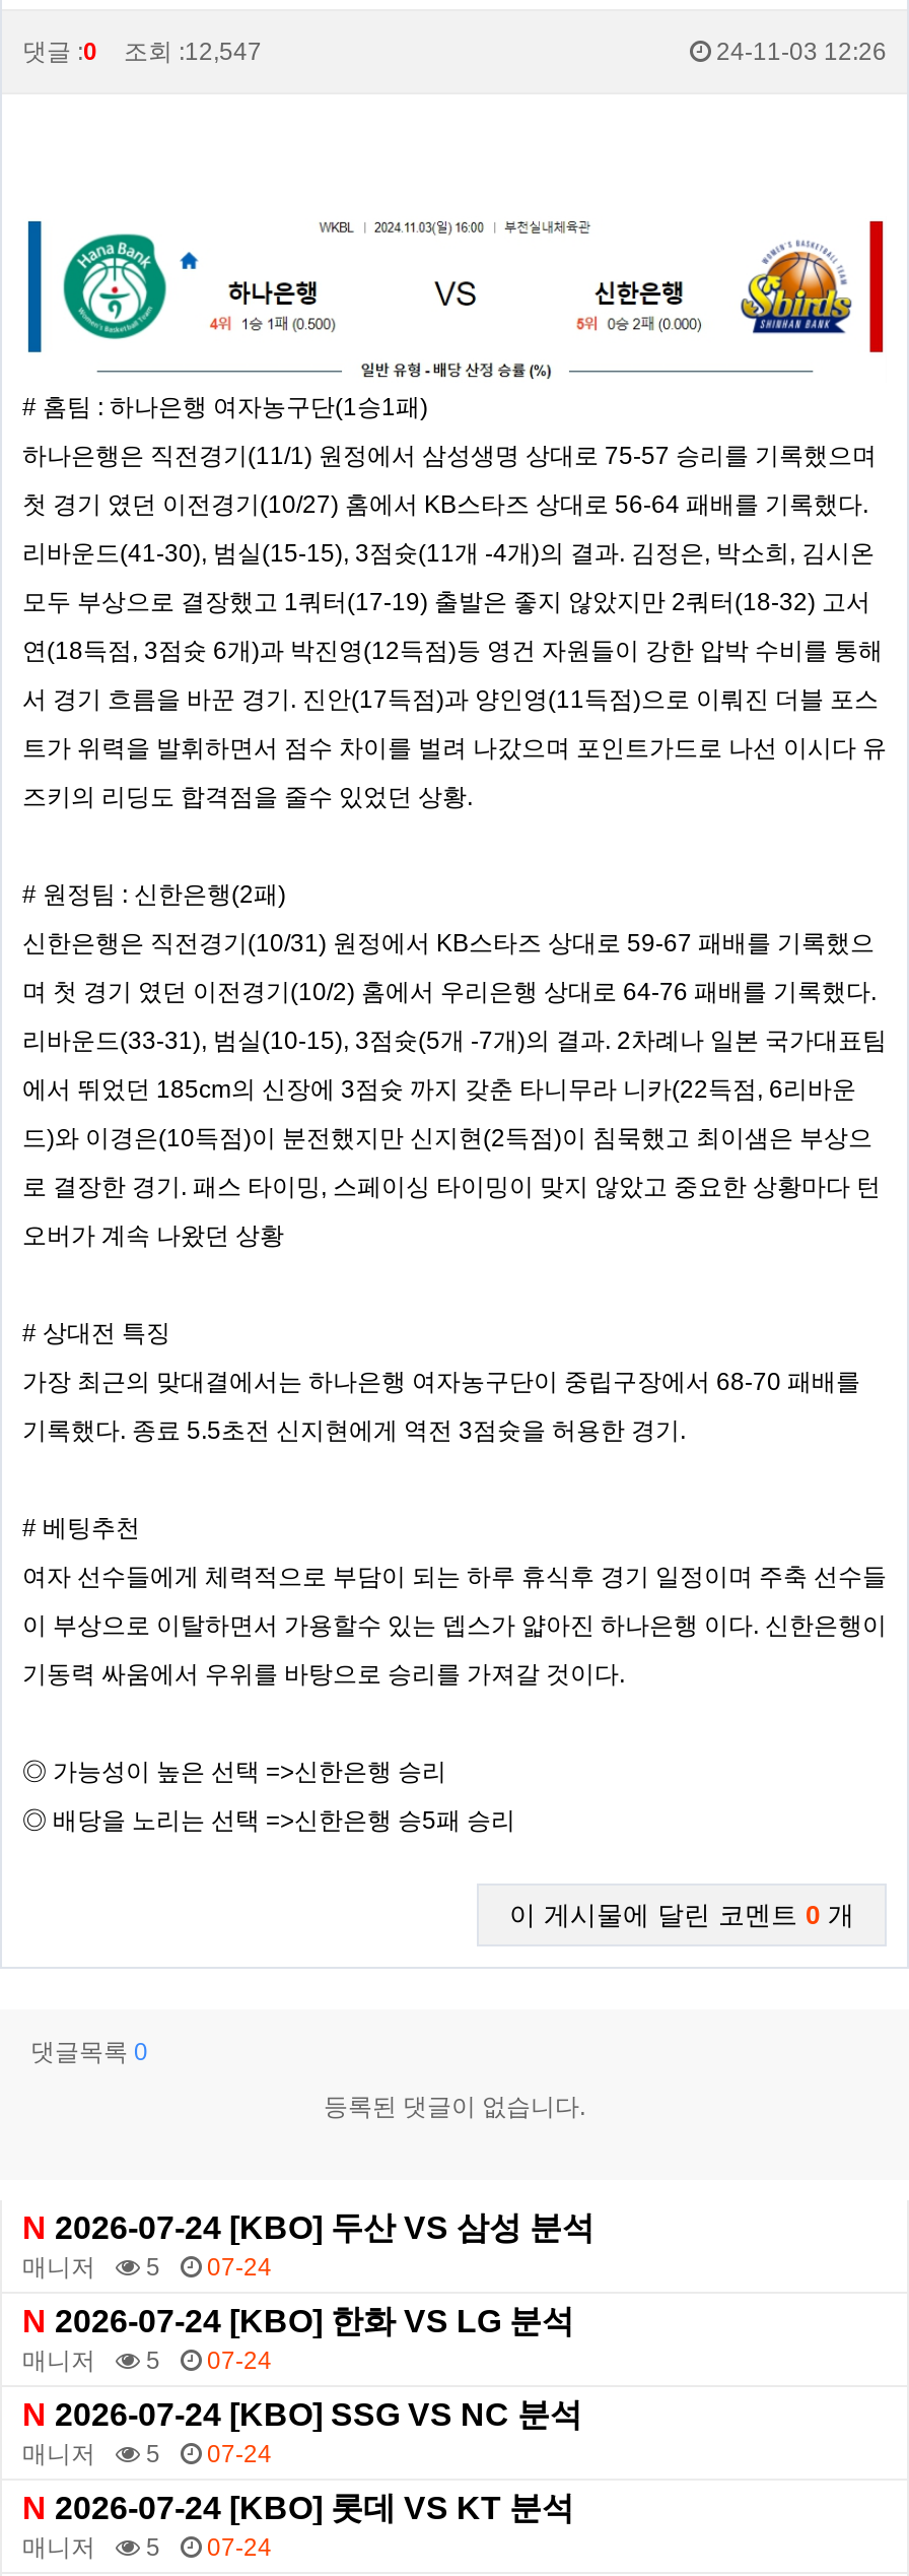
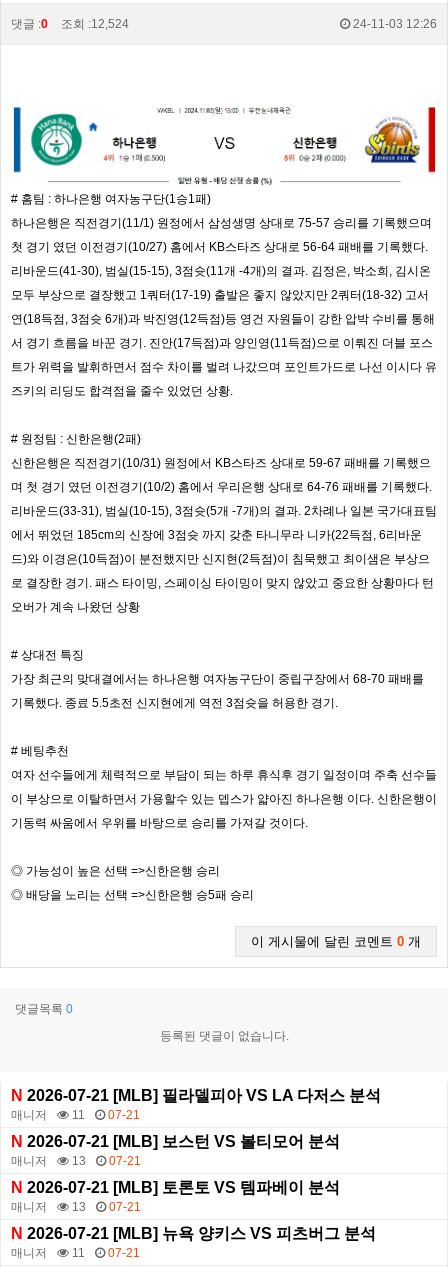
- 댓글 : 0 조회 :12,547
+ 댓글 : 0 조회 :12,524

- N 2026-07-24 [KBO] 두산 VS 삼성 분석
+ N 2026-07-21 [MLB] 필라델피아 VS LA 다저스 분석

- 5
+ 11

- 07-24
+ 07-21

- N 2026-07-24 [KBO] 한화 VS LG 분석
+ N 2026-07-21 [MLB] 보스턴 VS 볼티모어 분석

- 5
+ 13

- 07-24
+ 07-21

- N 2026-07-24 [KBO] SSG VS NC 분석
+ N 2026-07-21 [MLB] 토론토 VS 템파베이 분석

- 5
- 07-24
+ 13
+ 07-21

- N 2026-07-24 [KBO] 롯데 VS KT 분석
+ N 2026-07-21 [MLB] 뉴욕 양키스 VS 피츠버그 분석

- 5
+ 11

- 07-24
+ 07-21
